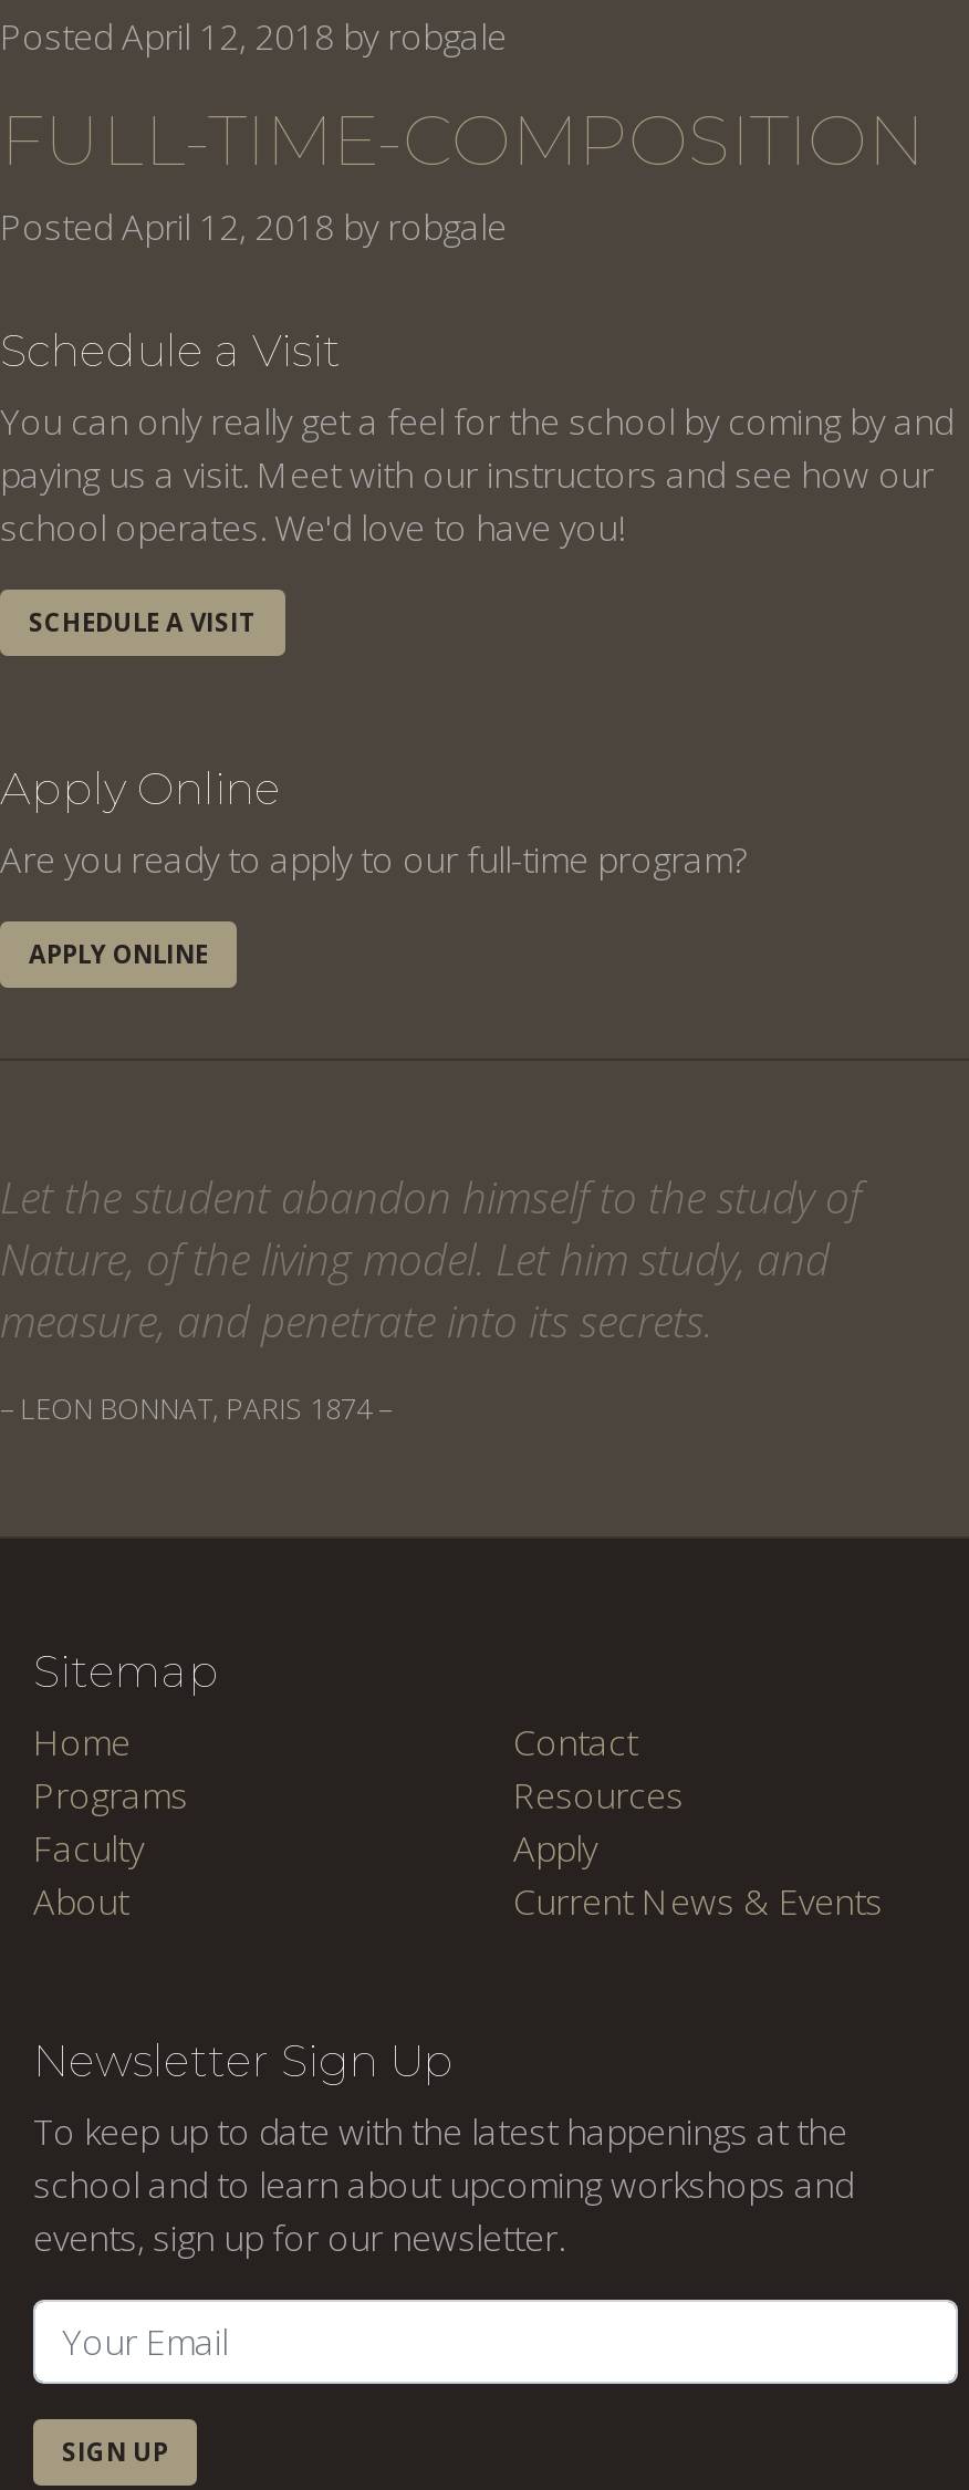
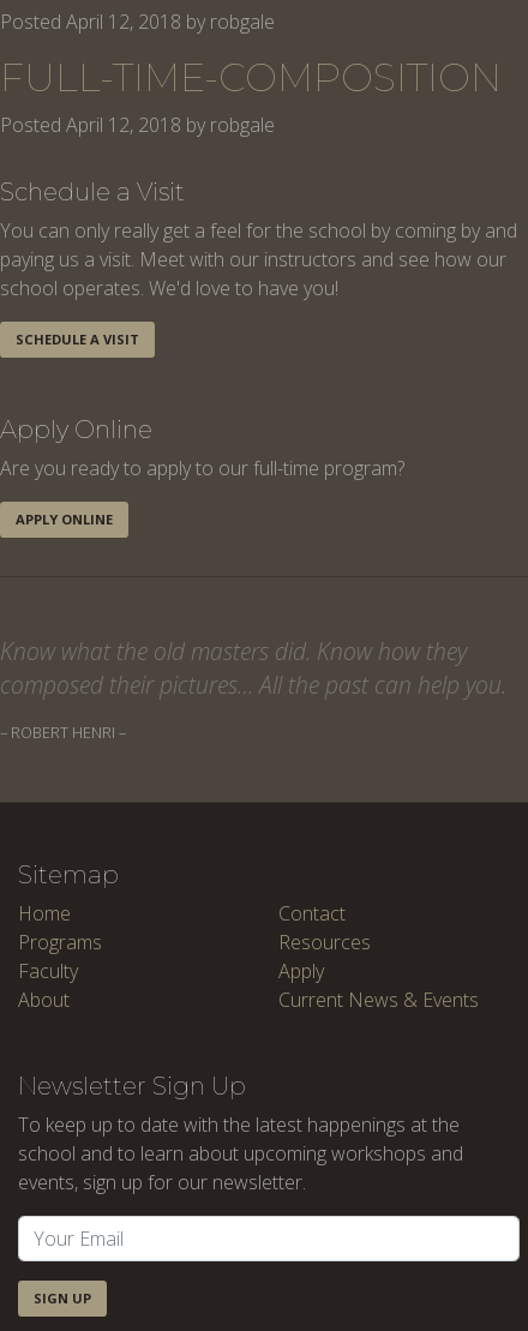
- Let the student abandon himself to the study of
- Nature, of the living model. Let him study, and
- measure, and penetrate into its secrets.
+ Know what the old masters did. Know how they
+ composed their pictures… All the past can help you.

- – LEON BONNAT, PARIS 1874 –
+ – ROBERT HENRI –
